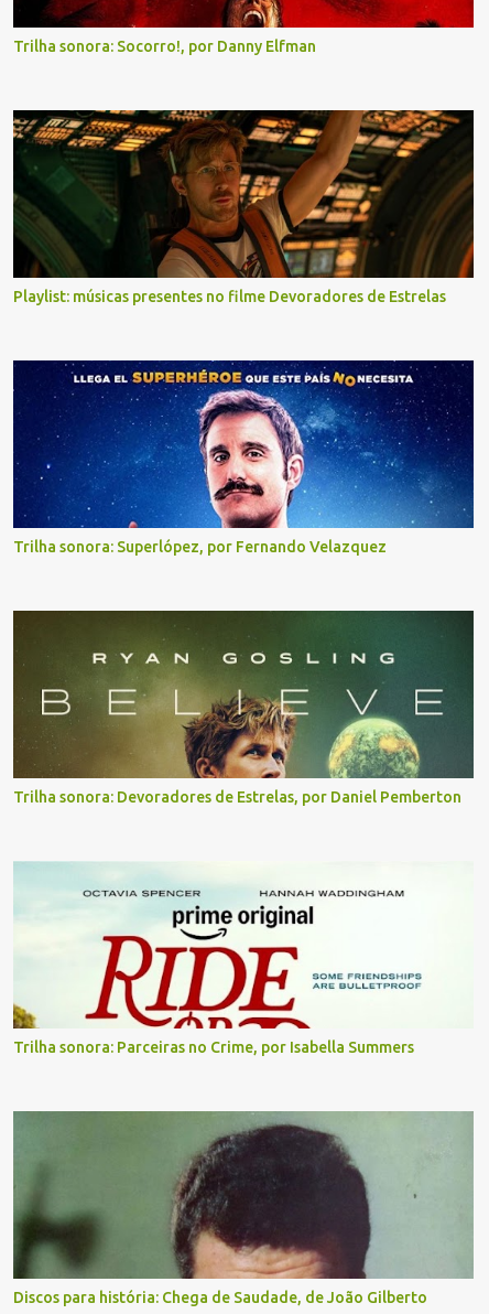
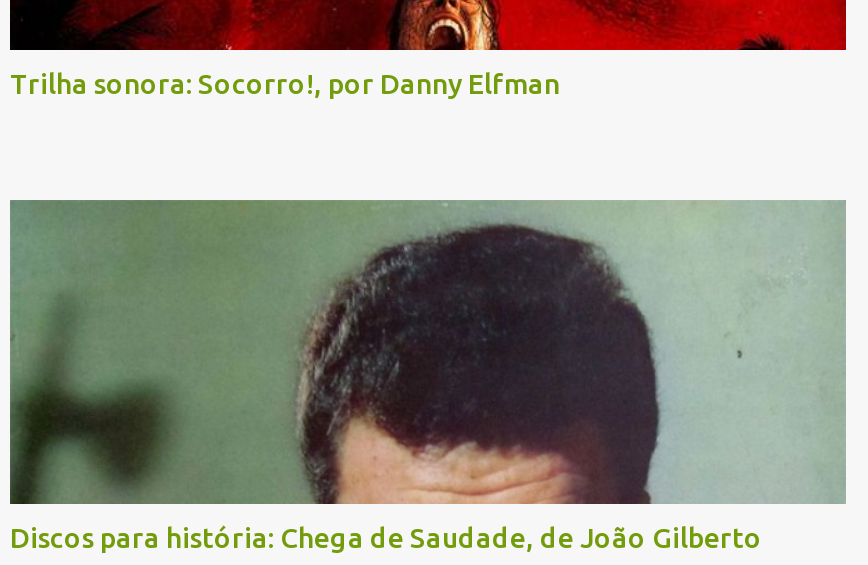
- [image]
- Playlist: músicas presentes no filme Devoradores de Estrelas

- [image]
- Trilha sonora: Superlópez, por Fernando Velazquez

- [image]
- Trilha sonora: Devoradores de Estrelas, por Daniel Pemberton

- [image]
- Trilha sonora: Parceiras no Crime, por Isabella Summers
